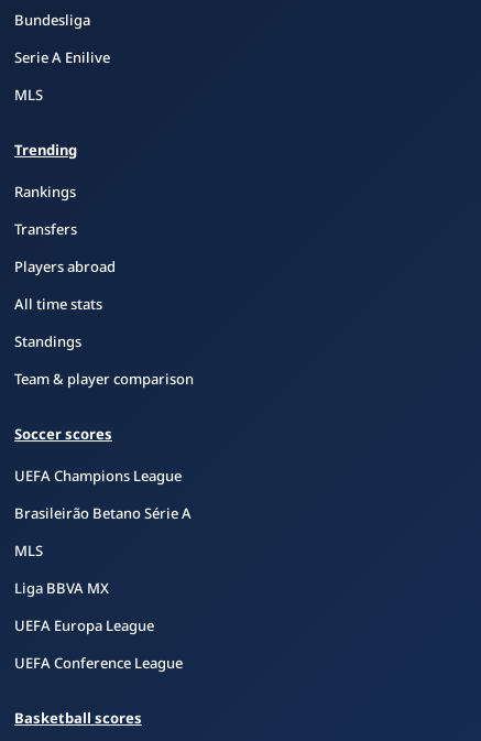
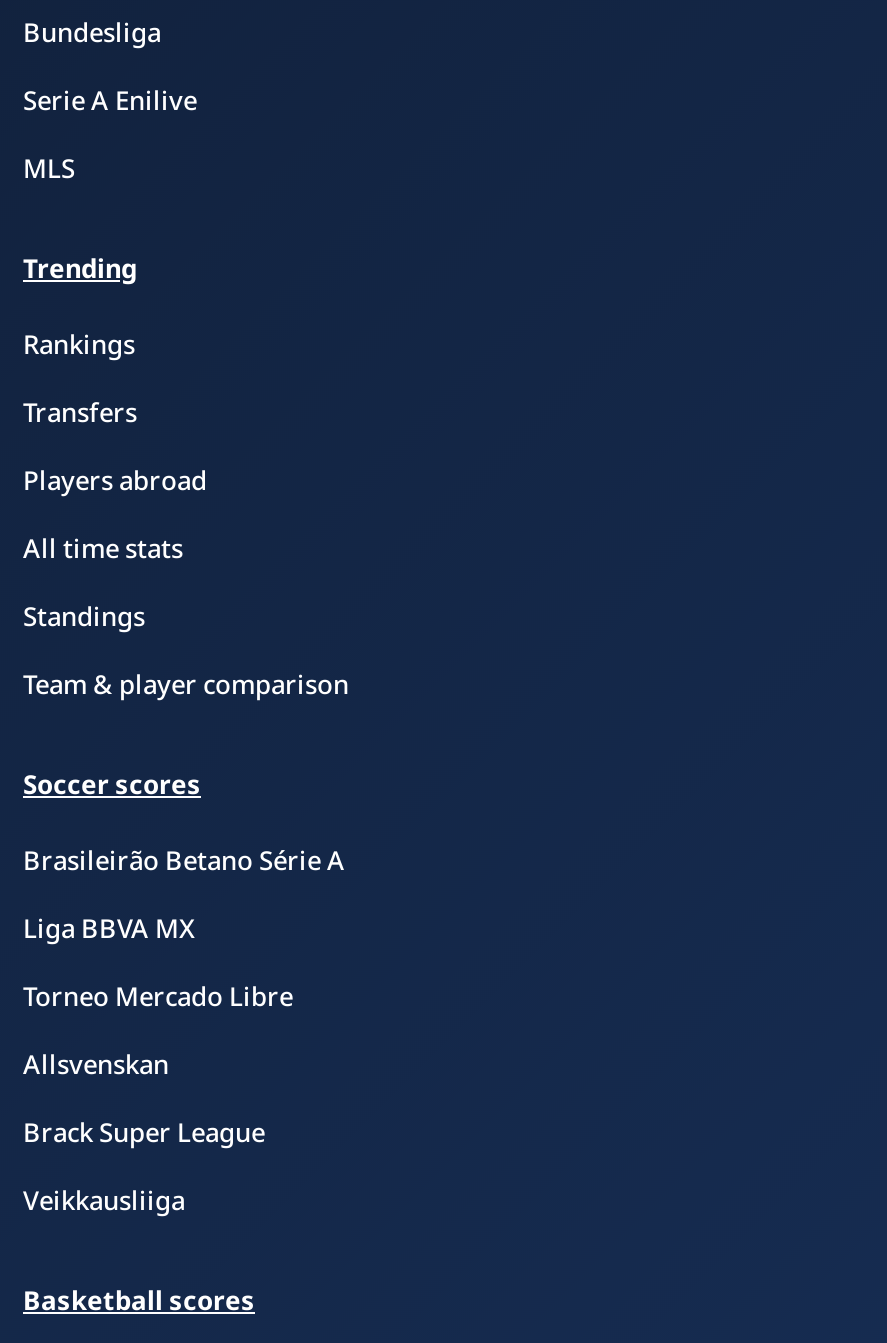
- UEFA Champions League

moved up: Brasileirão Betano Série A

- MLS

moved up: Liga BBVA MX

- UEFA Europa League
- UEFA Conference League
+ Torneo Mercado Libre
+ Allsvenskan
+ Brack Super League
+ Veikkausliiga
